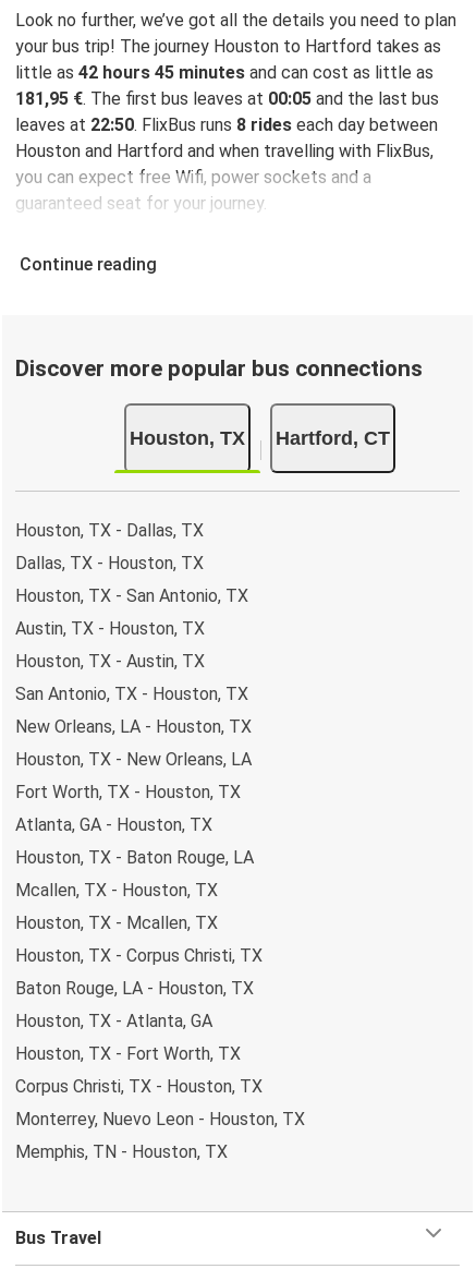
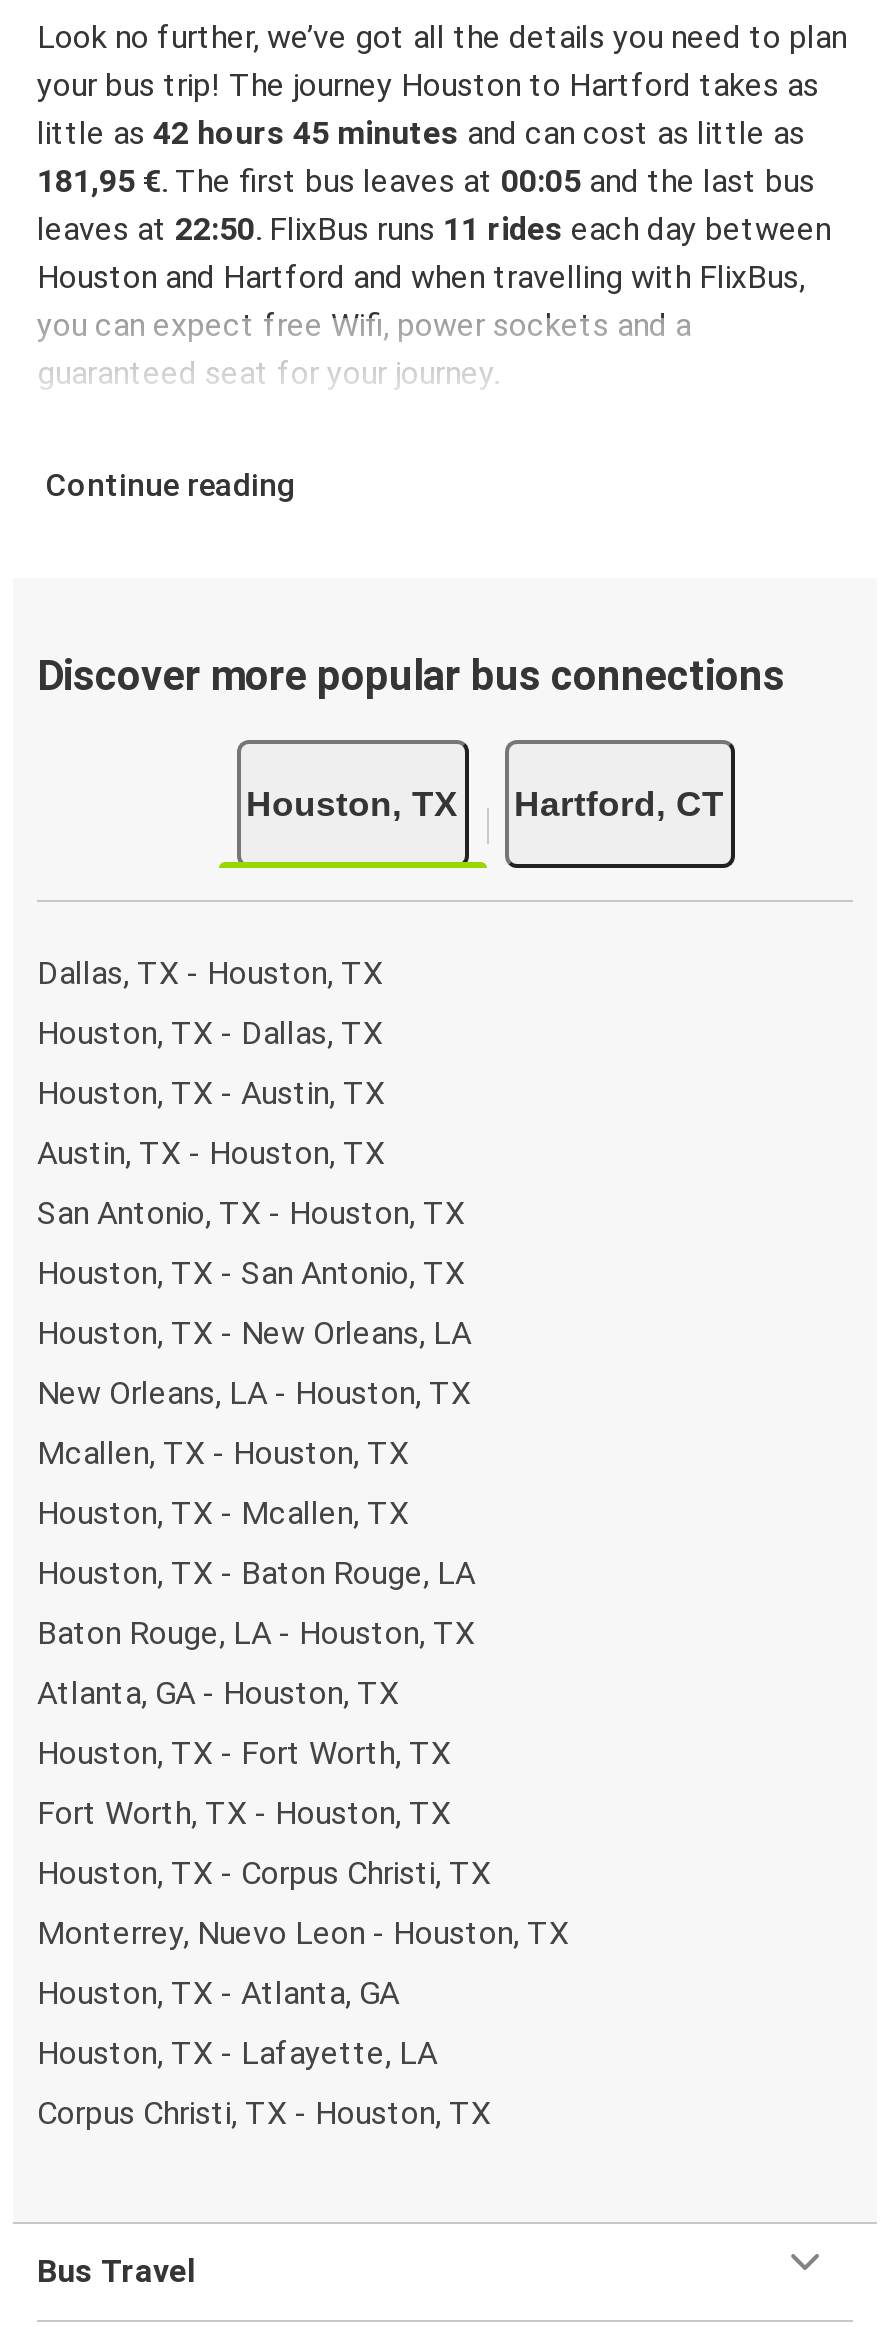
- leaves at 22:50. FlixBus runs 8 rides each day between
+ leaves at 22:50. FlixBus runs 11 rides each day between

moved down: Houston, TX - Dallas, TX

moved up: Dallas, TX - Houston, TX

moved down: Houston, TX - San Antonio, TX

moved up: Austin, TX - Houston, TX | Houston, TX - Austin, TX | San Antonio, TX - Houston, TX

moved down: New Orleans, LA - Houston, TX

moved up: Houston, TX - New Orleans, LA

moved down: Fort Worth, TX - Houston, TX | Atlanta, GA - Houston, TX | Houston, TX - Baton Rouge, LA

moved up: Mcallen, TX - Houston, TX | Houston, TX - Mcallen, TX

moved down: Houston, TX - Corpus Christi, TX

moved up: Baton Rouge, LA - Houston, TX

moved down: Houston, TX - Atlanta, GA

+ Houston, TX - Lafayette, LA

moved up: Houston, TX - Fort Worth, TX

moved down: Corpus Christi, TX - Houston, TX

moved up: Monterrey, Nuevo Leon - Houston, TX

- Memphis, TN - Houston, TX
